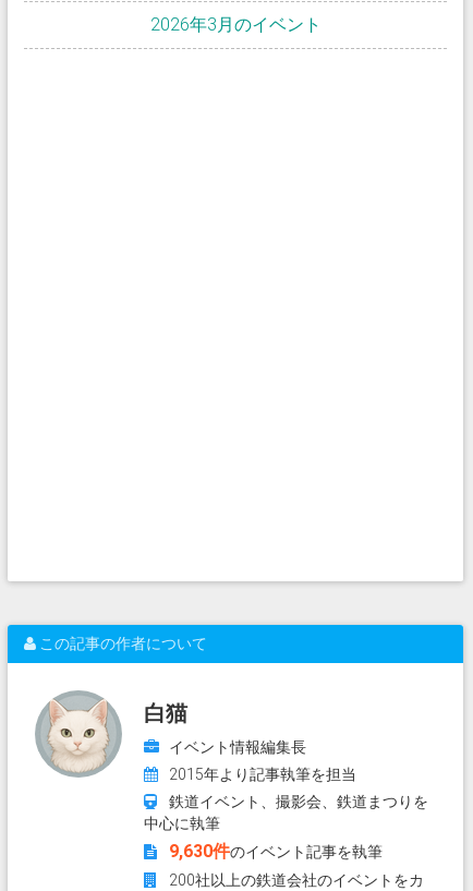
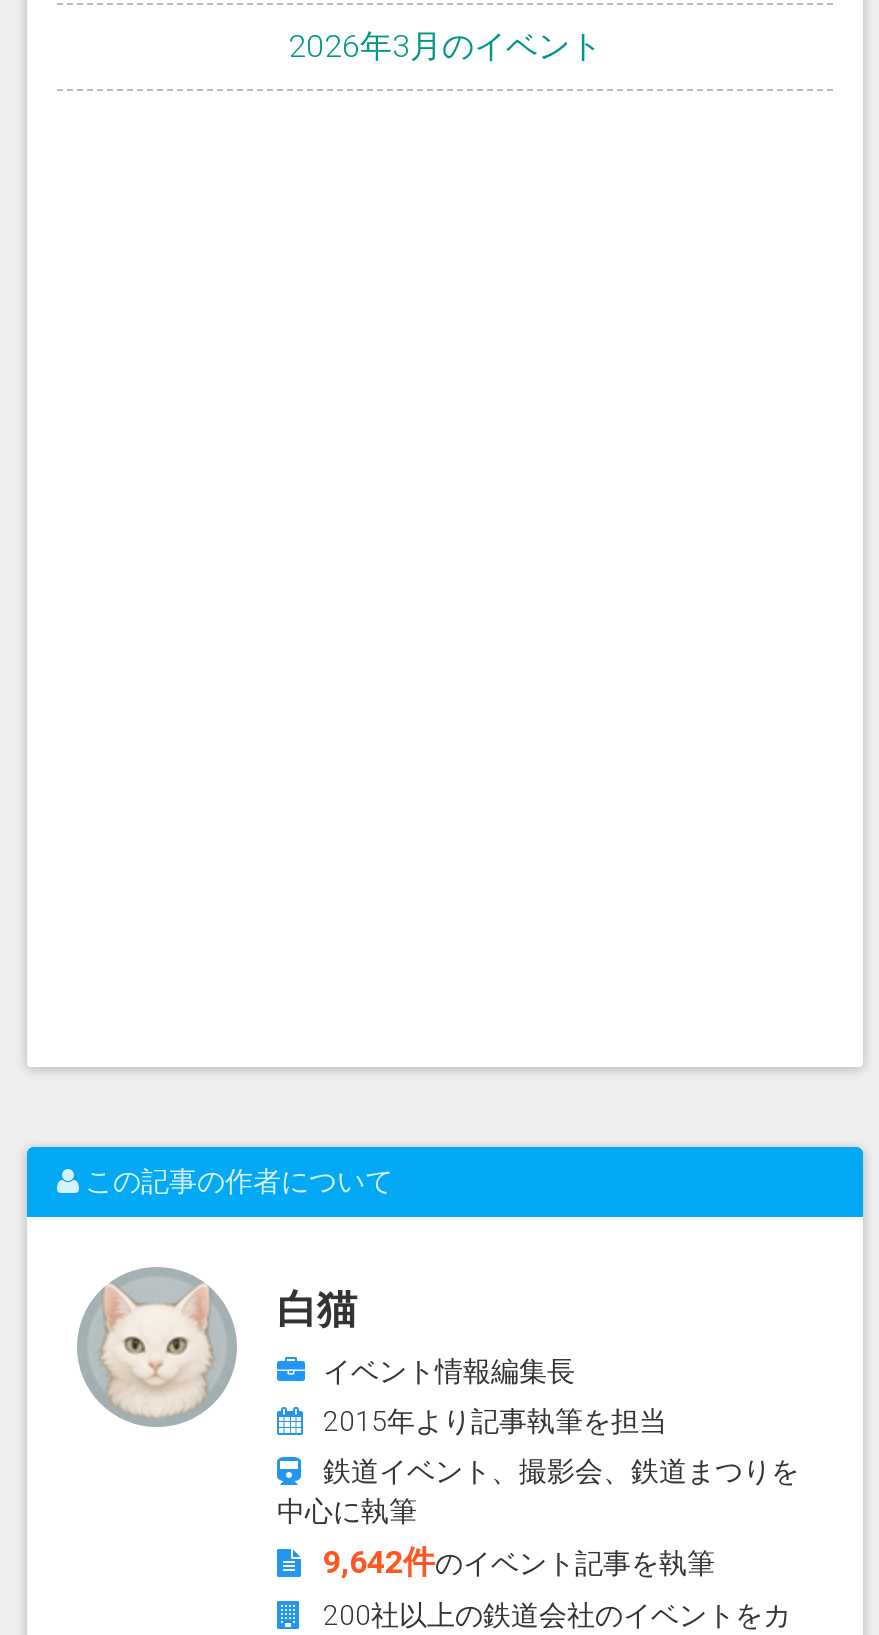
- 9,630件のイベント記事を執筆
+ 9,642件のイベント記事を執筆
